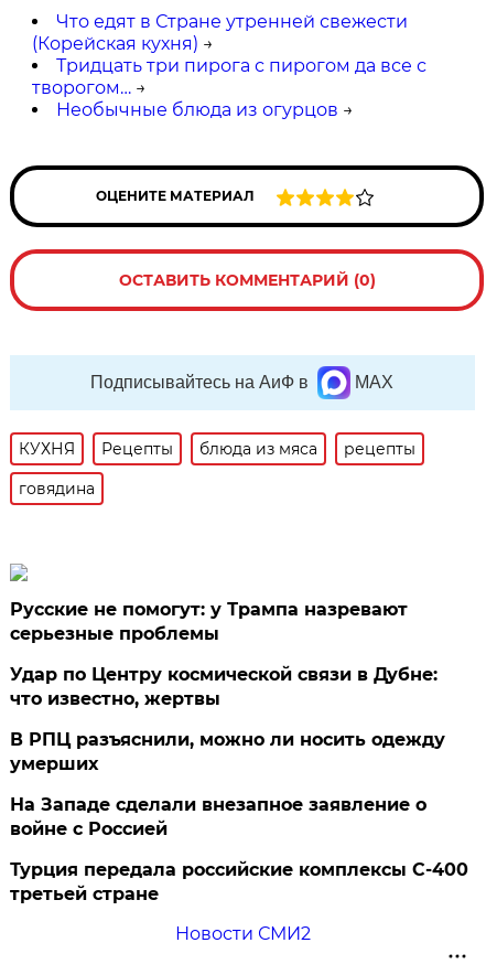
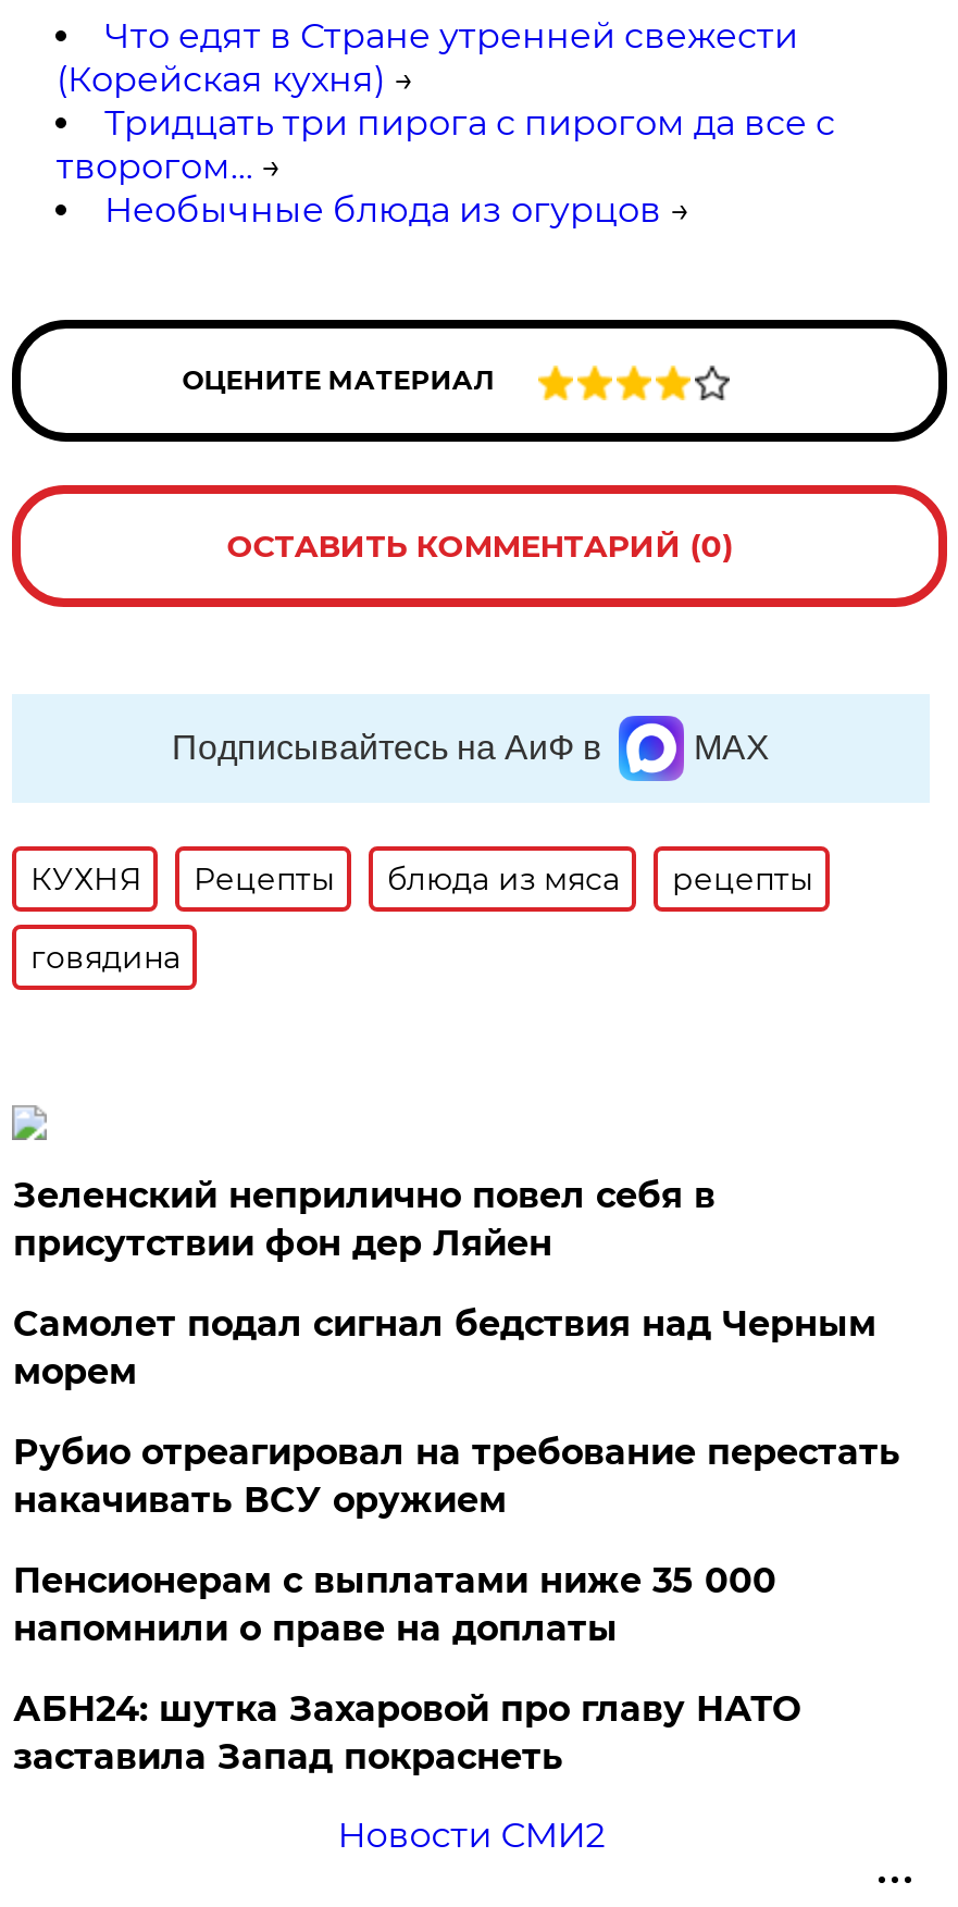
- Русские не помогут: у Трампа назревают
- серьезные проблемы
+ Зеленский неприлично повел cебя в
+ присутствии фон дер Ляйен

- Удар по Центру космической связи в Дубне:
- что известно, жертвы
+ Самолет подал сигнал бедствия над Черным
+ морем

- В РПЦ разъяснили, можно ли носить одежду
- умерших
+ Рубио отреагировал на требование перестать
+ накачивать ВСУ оружием

- На Западе сделали внезапное заявление о
- войне с Россией
+ Пенсионерам с выплатами ниже 35 000
+ напомнили о праве на доплаты

- Турция передала российские комплексы С-400
- третьей стране
+ АБН24: шутка Захаровой про главу НАТО
+ заставила Запад покраснеть
